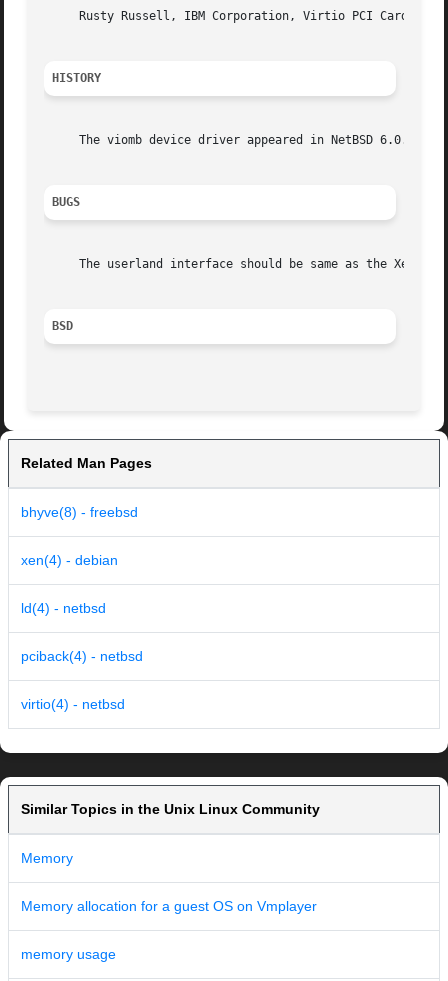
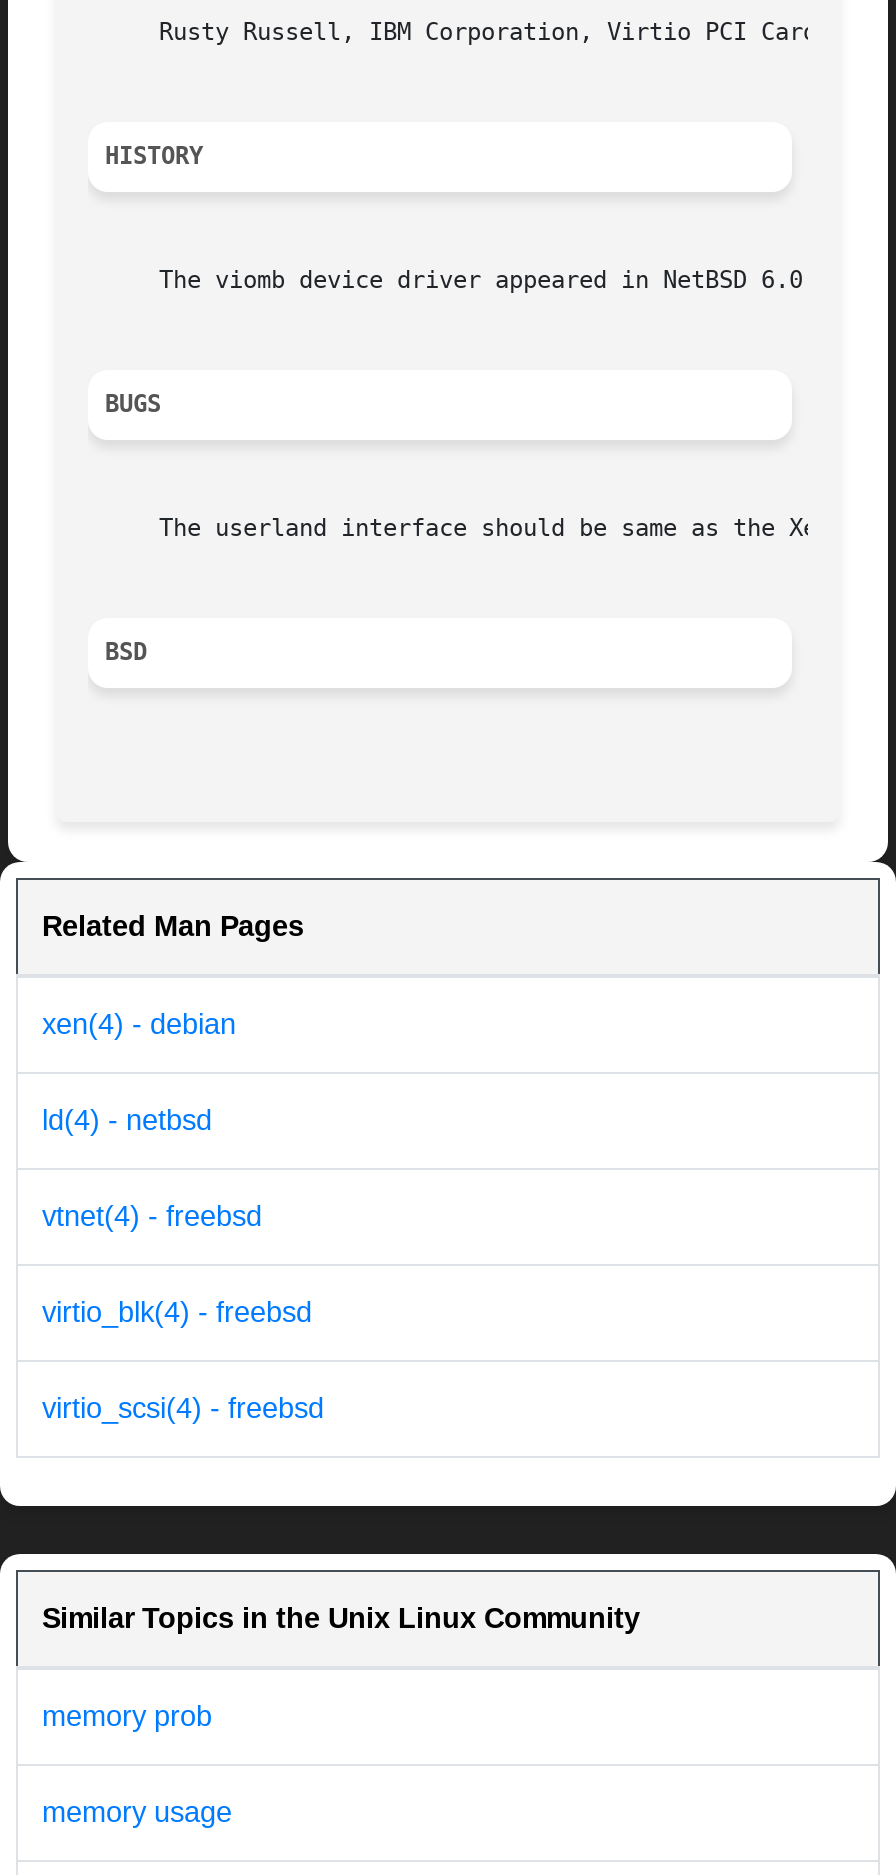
- bhyve(8) - freebsd

- pciback(4) - netbsd
- virtio(4) - netbsd
+ vtnet(4) - freebsd
+ virtio_blk(4) - freebsd
+ virtio_scsi(4) - freebsd

- Memory
- Memory allocation for a guest OS on Vmplayer
+ memory prob
